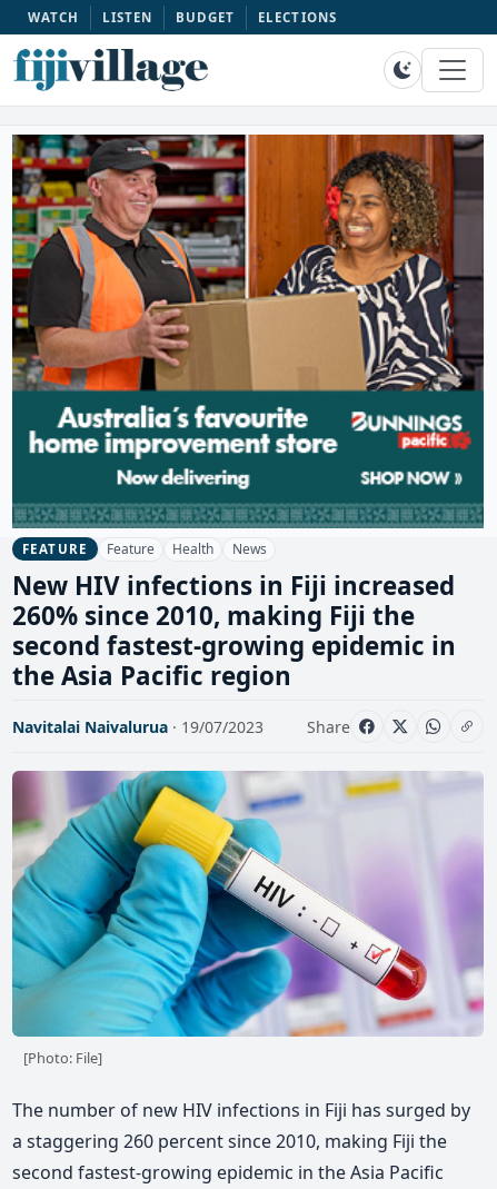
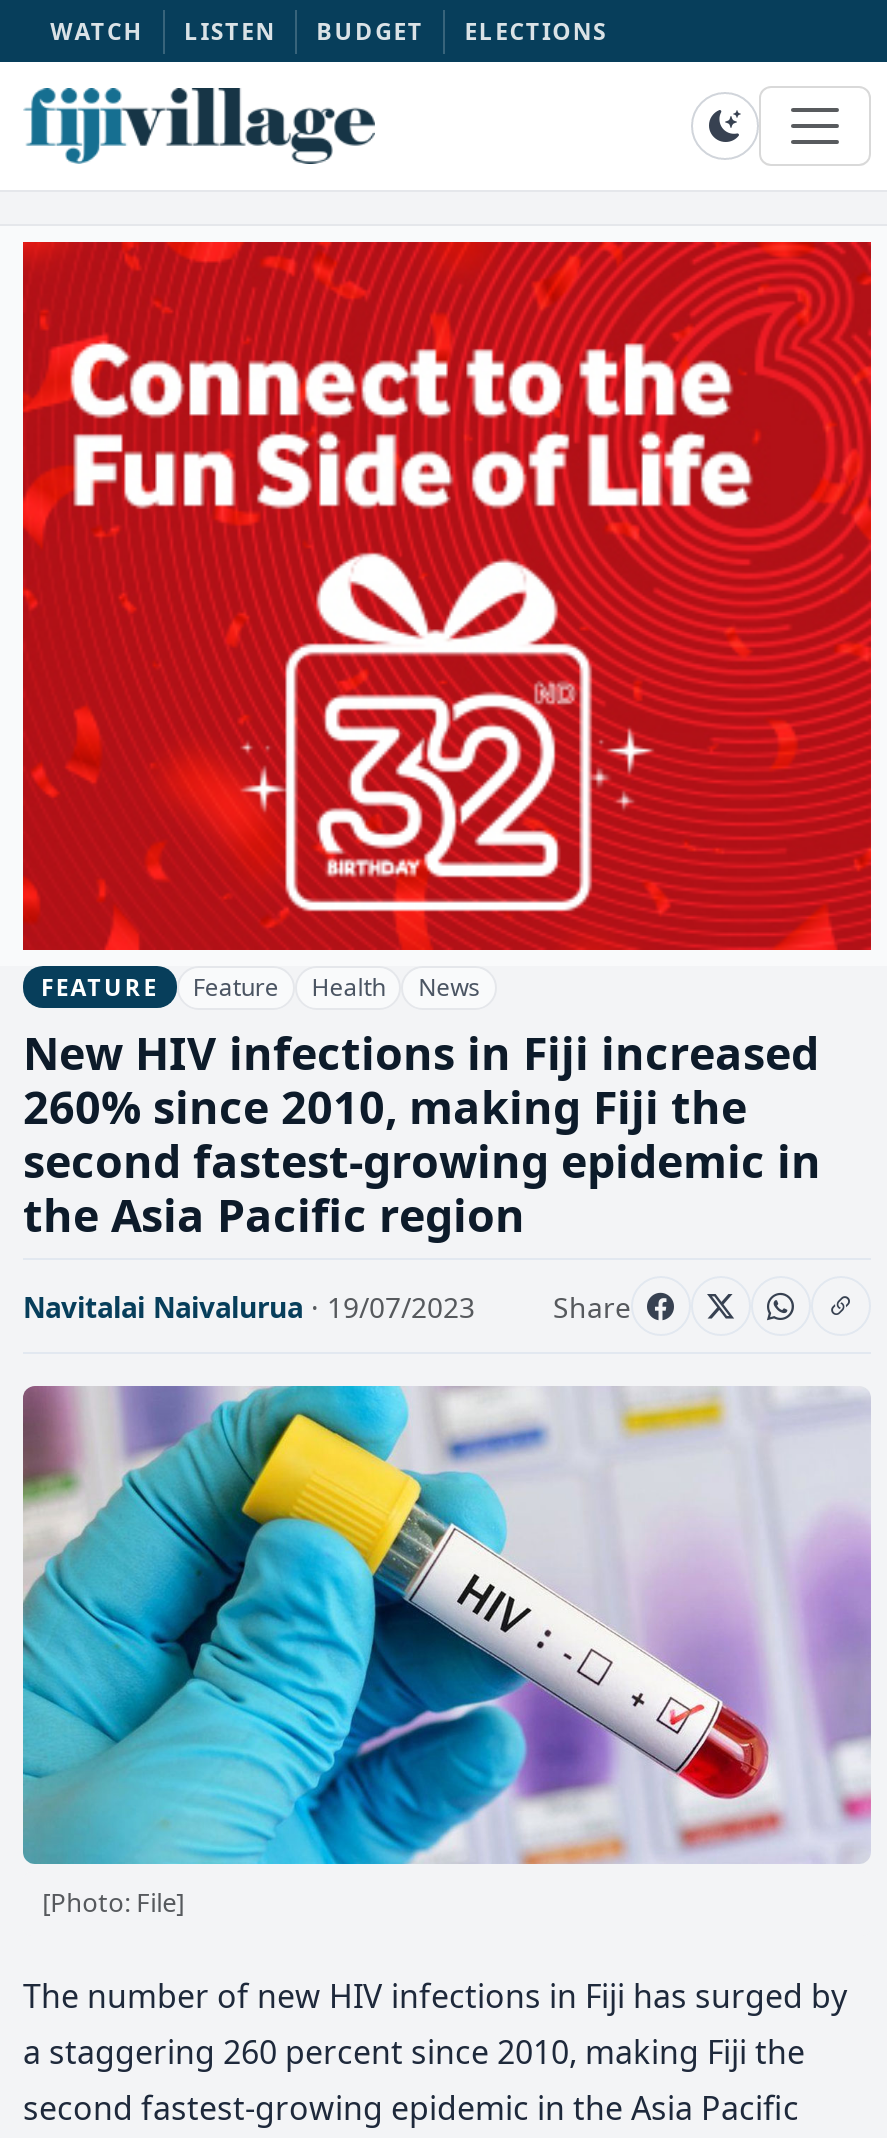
- [image]
+ [image]
